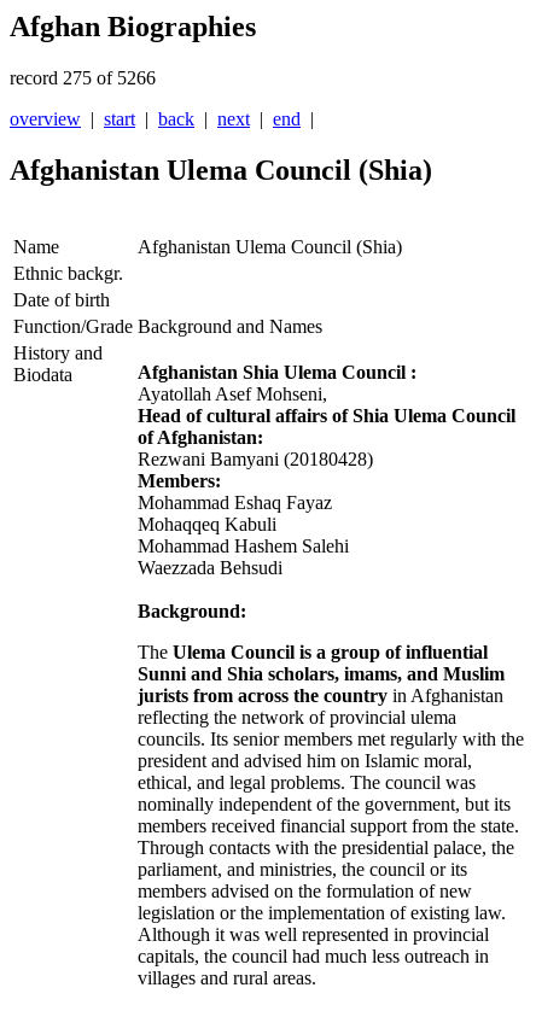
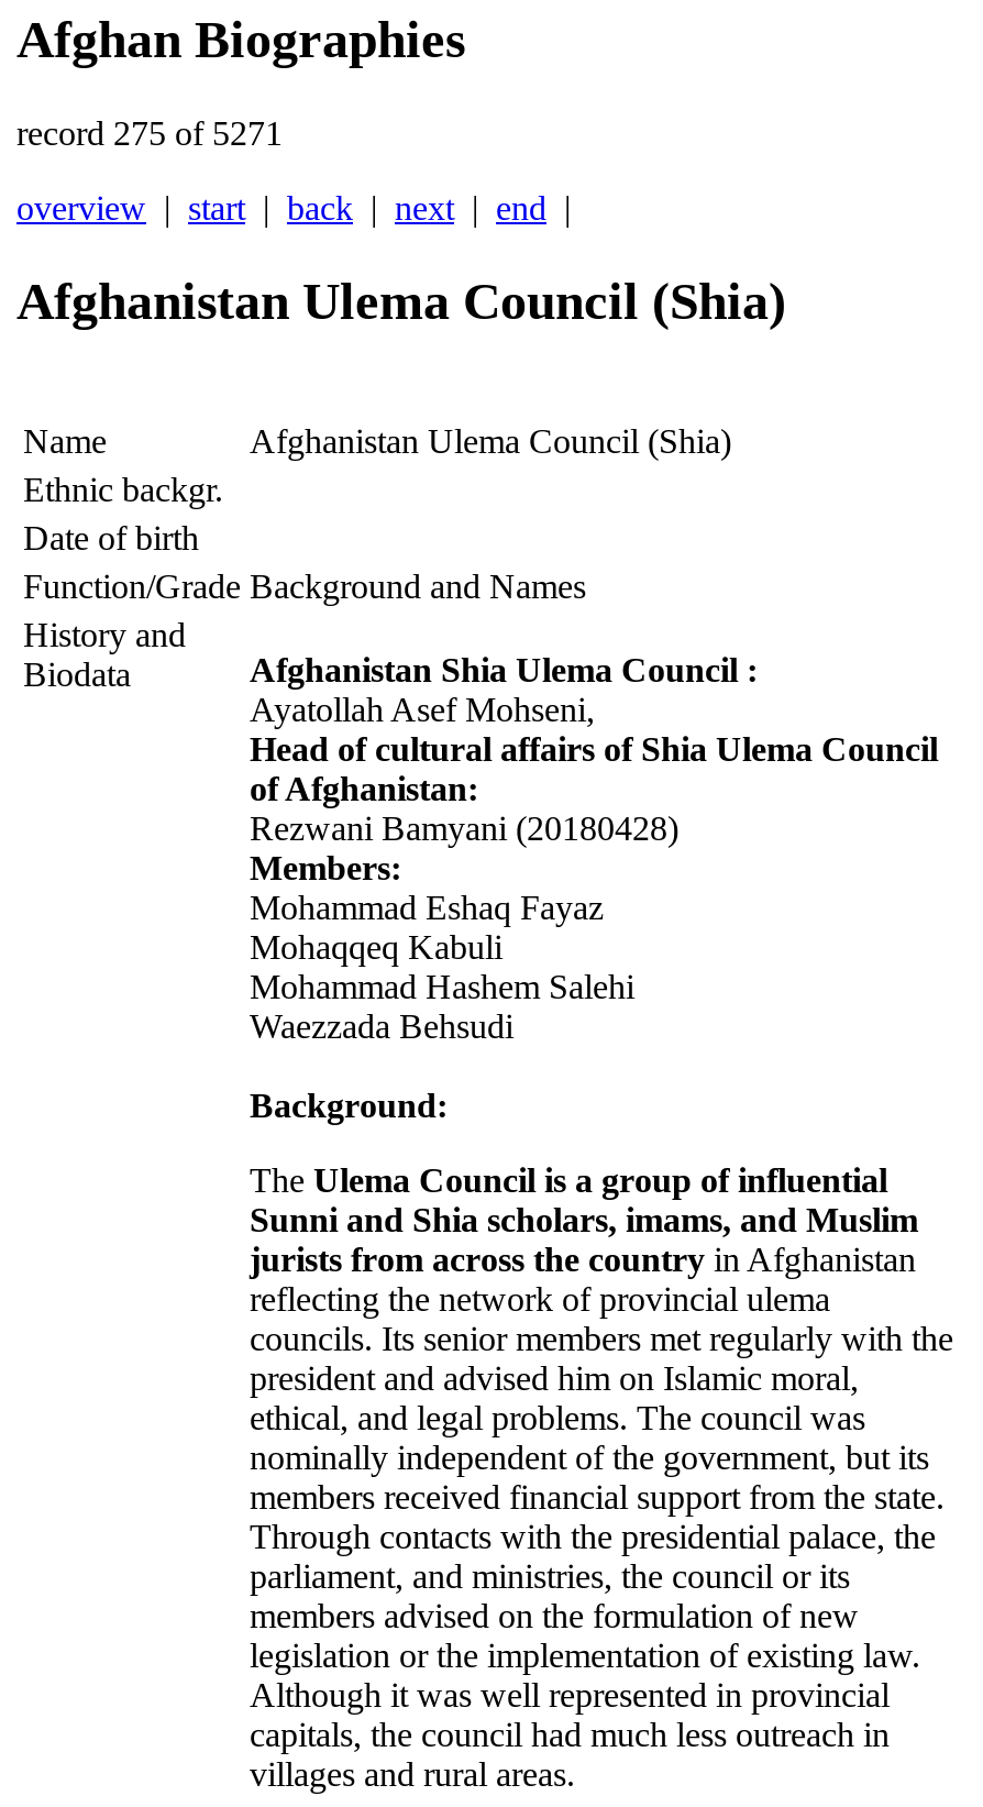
- record 275 of 5266
+ record 275 of 5271
